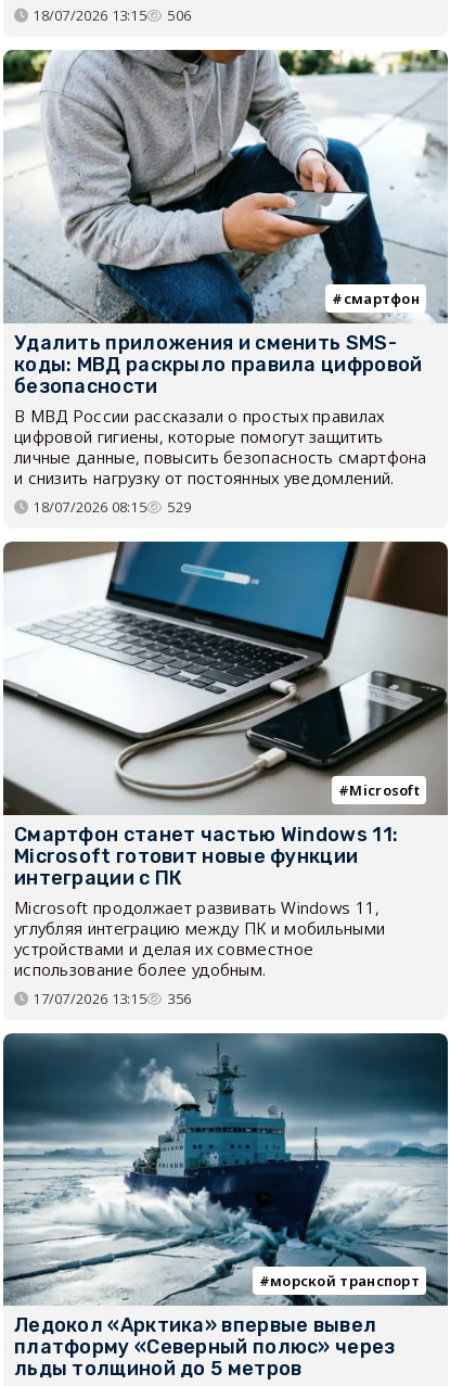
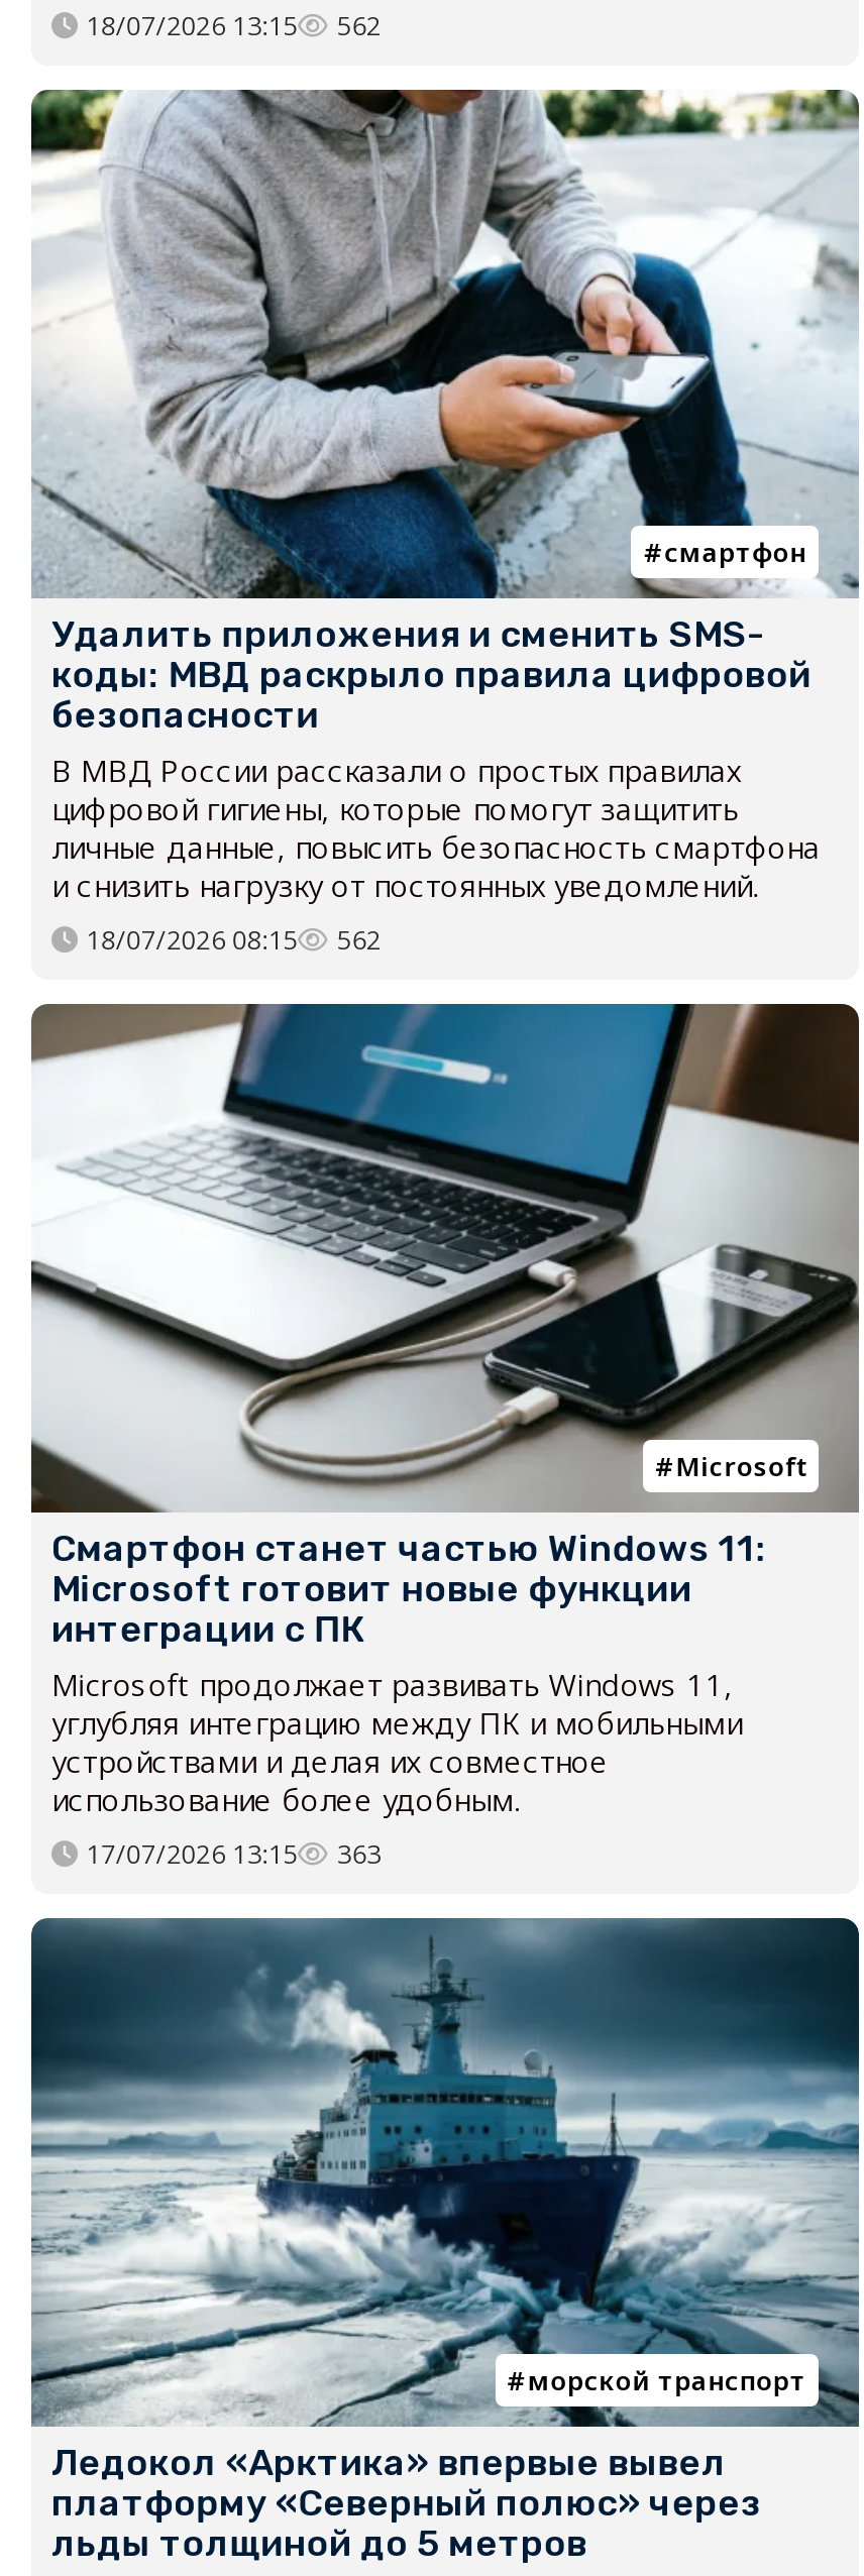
- 18/07/2026 13:15 506
+ 18/07/2026 13:15 562

- 18/07/2026 08:15 529
+ 18/07/2026 08:15 562

- 17/07/2026 13:15 356
+ 17/07/2026 13:15 363
